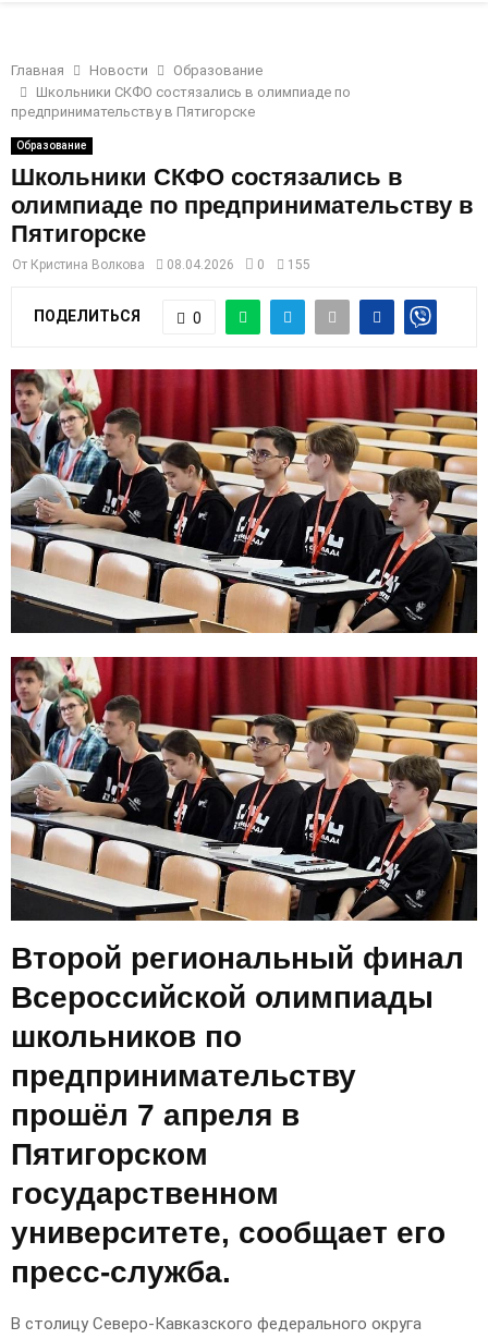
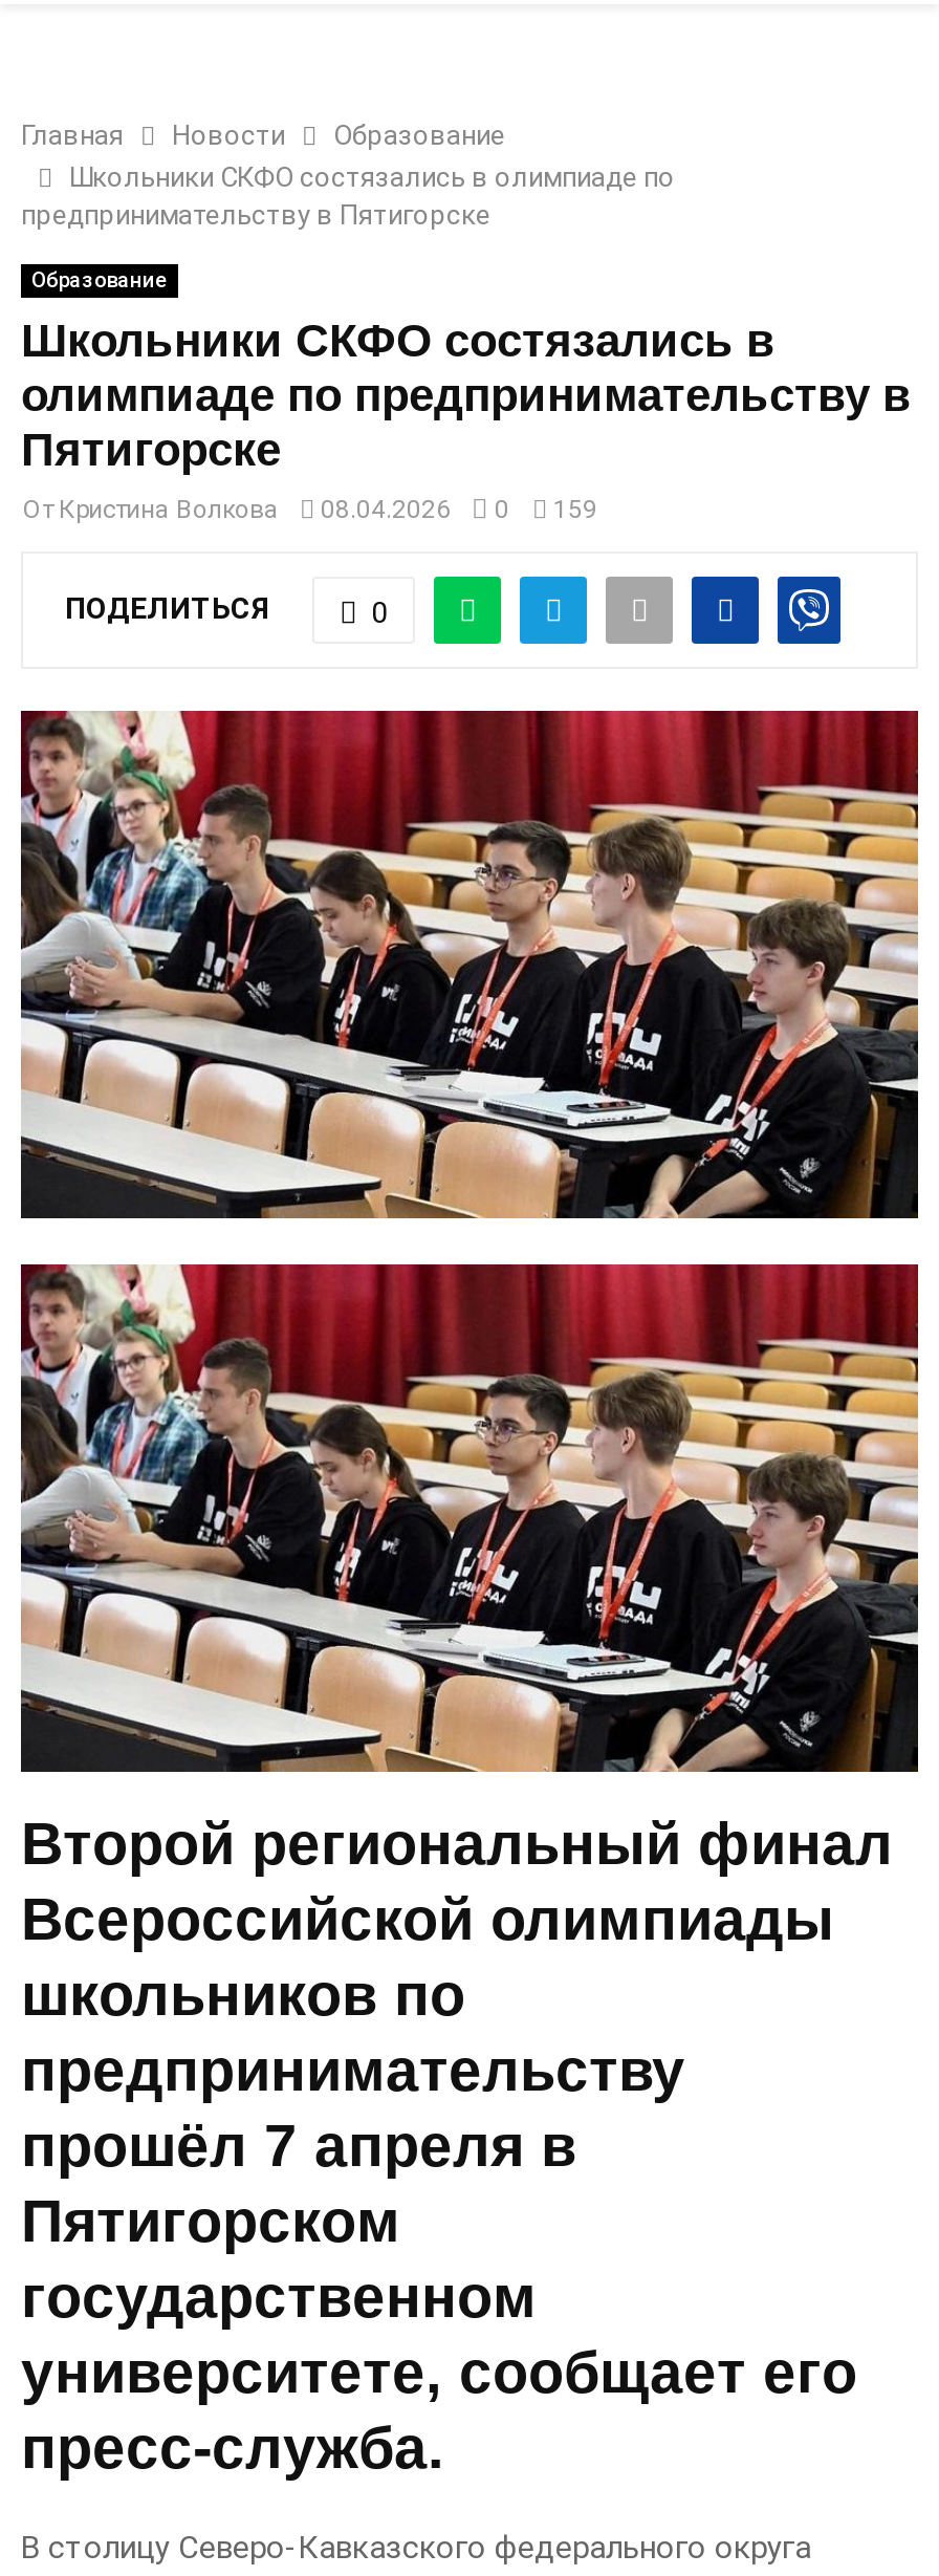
- 155
+ 159
